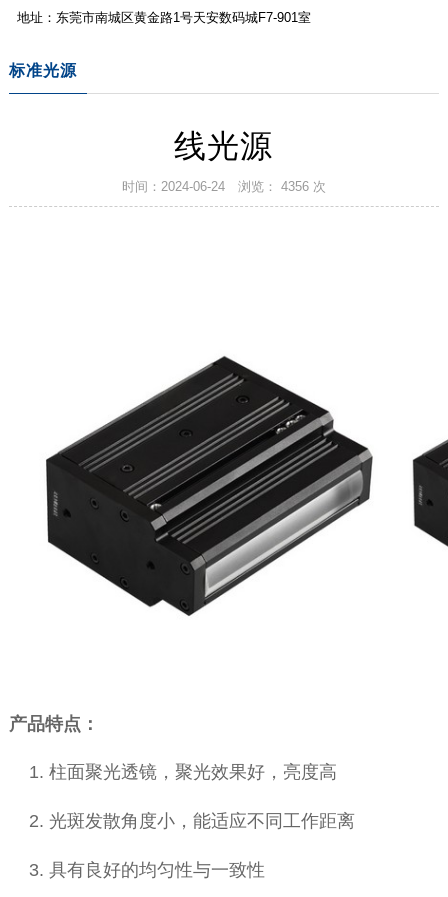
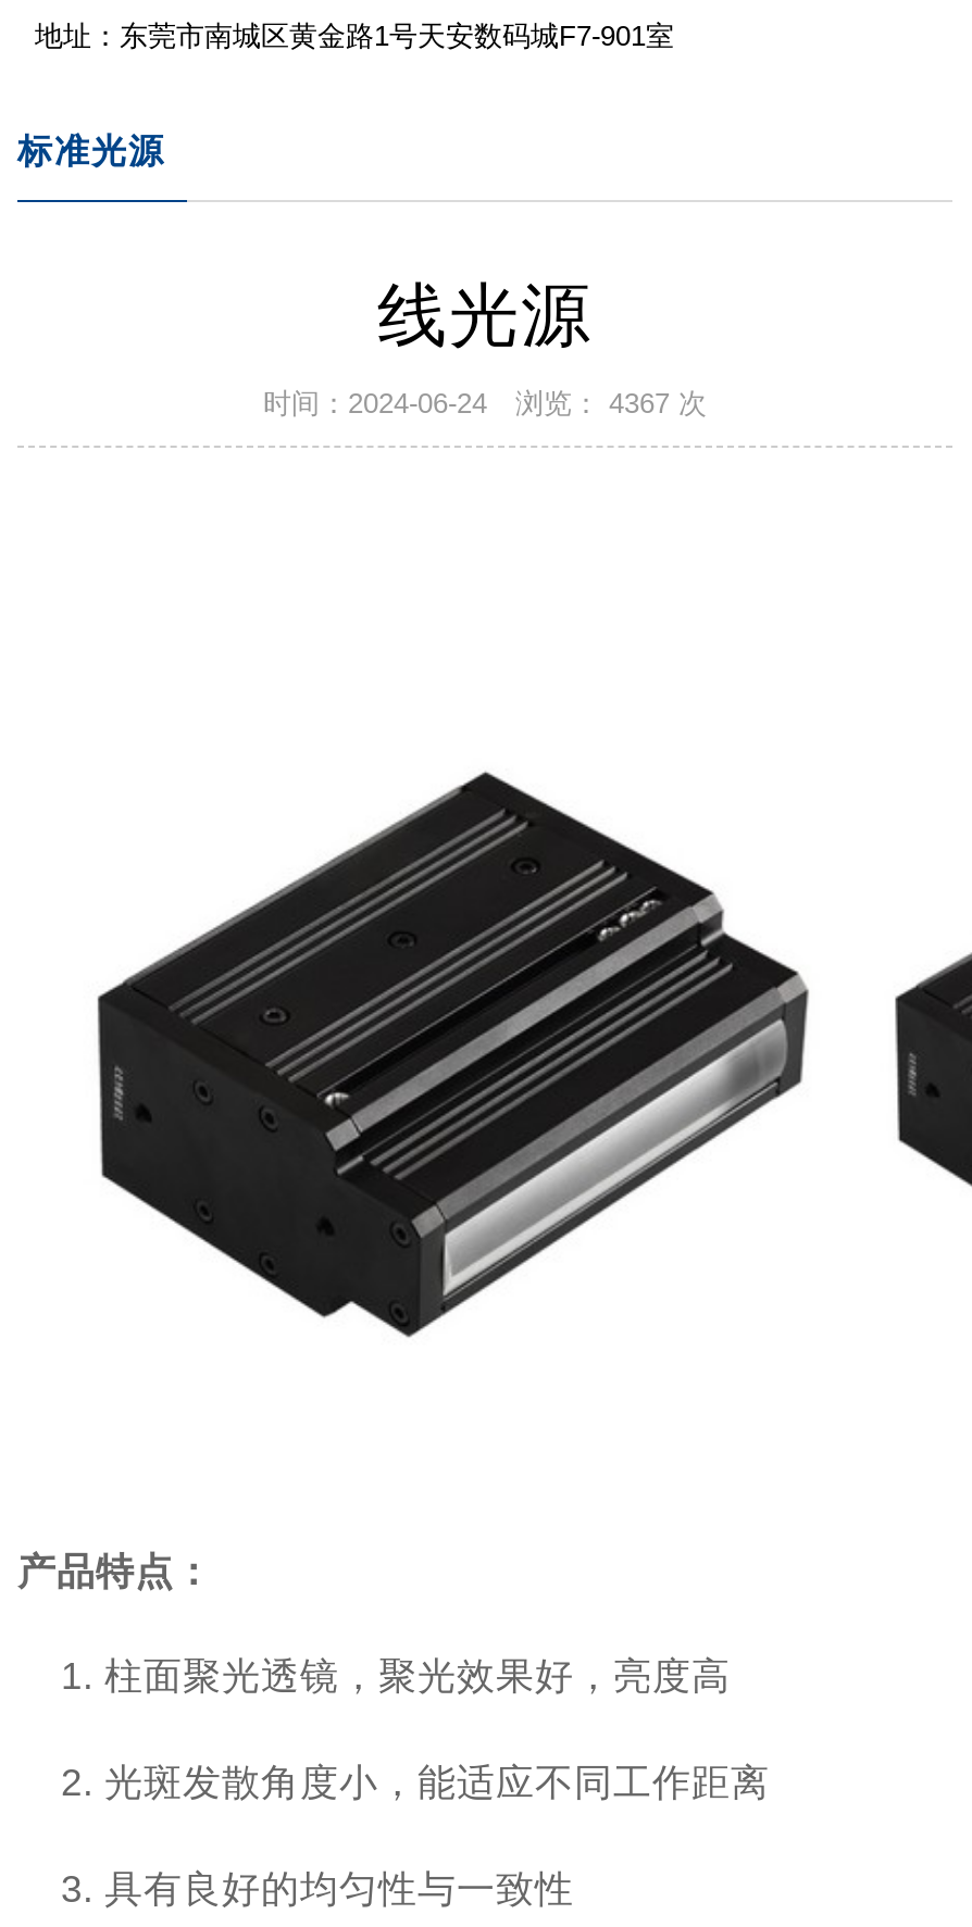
- 时间：2024-06-24 浏览： 4356 次
+ 时间：2024-06-24 浏览： 4367 次
